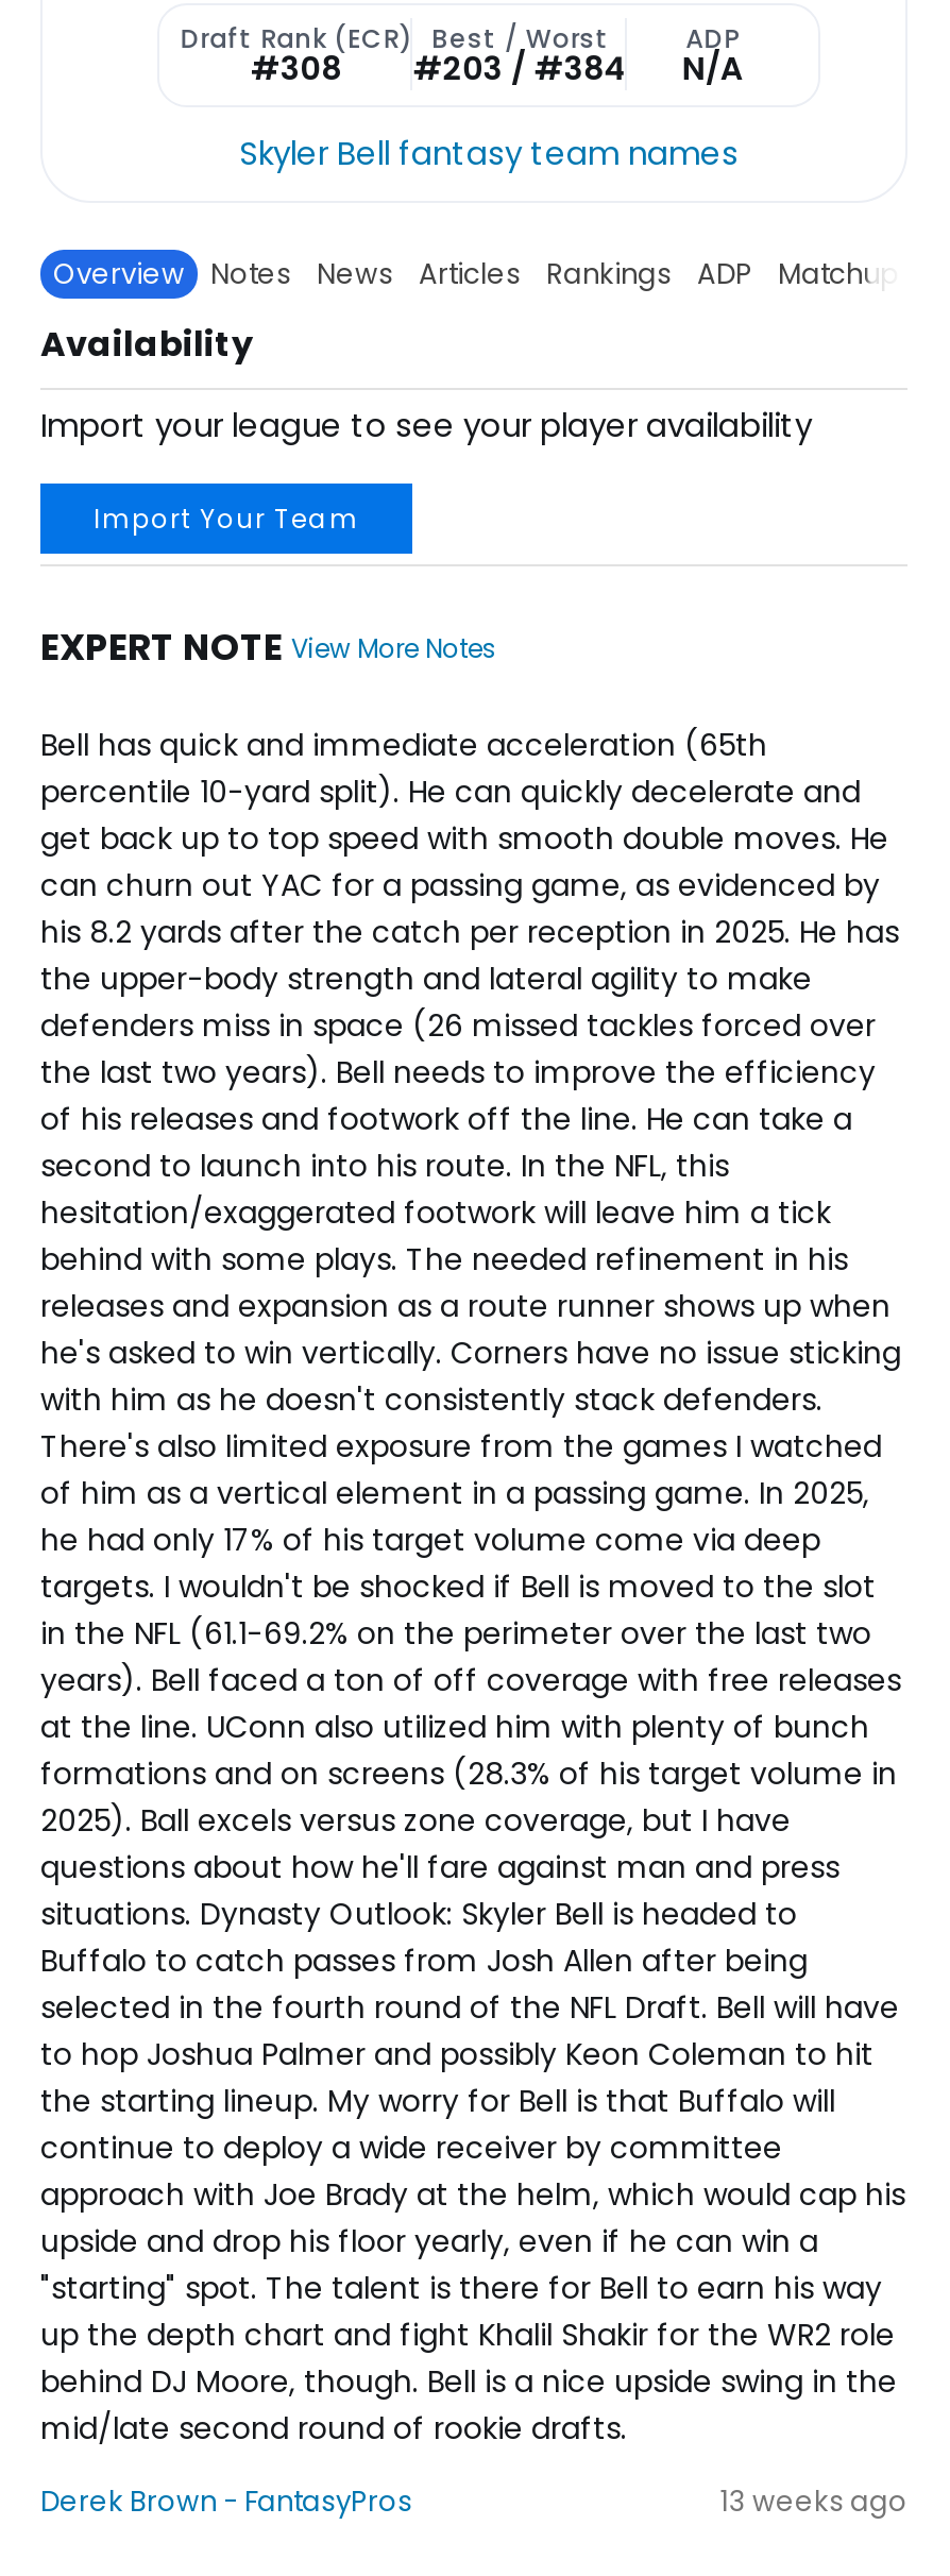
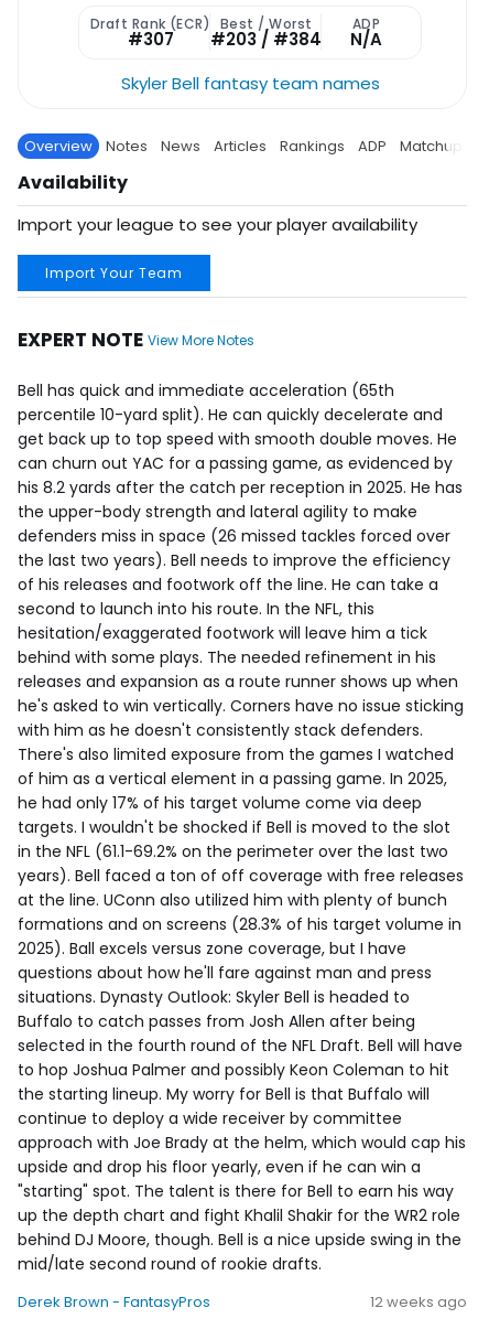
- #308 #203 / #384 N/A
+ #307 #203 / #384 N/A

- 13 weeks ago
+ 12 weeks ago
